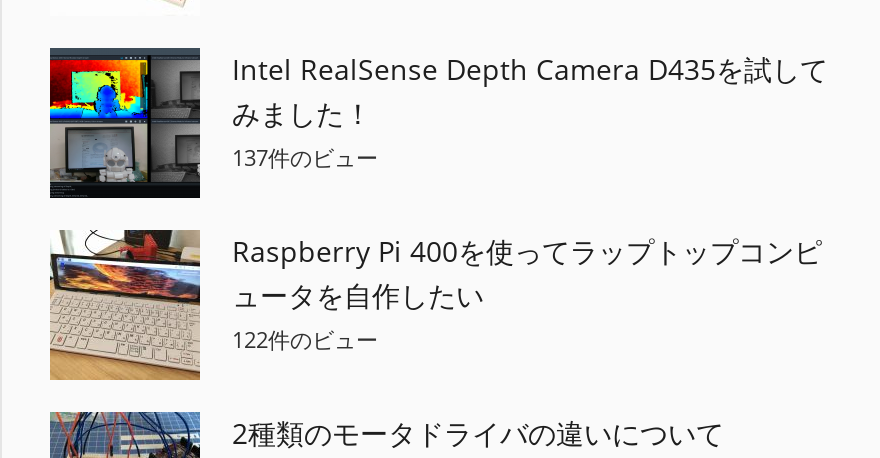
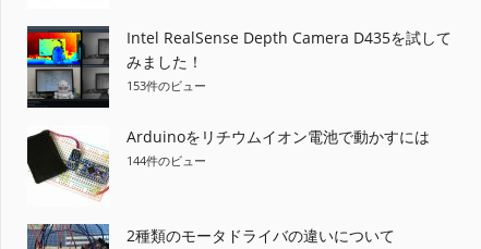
- 137件のビュー
+ 153件のビュー

- [image]
- Raspberry Pi 400を使ってラップトップコンピ
- ュータを自作したい
- 122件のビュー
+ [image]
+ Arduinoをリチウムイオン電池で動かすには
+ 144件のビュー
